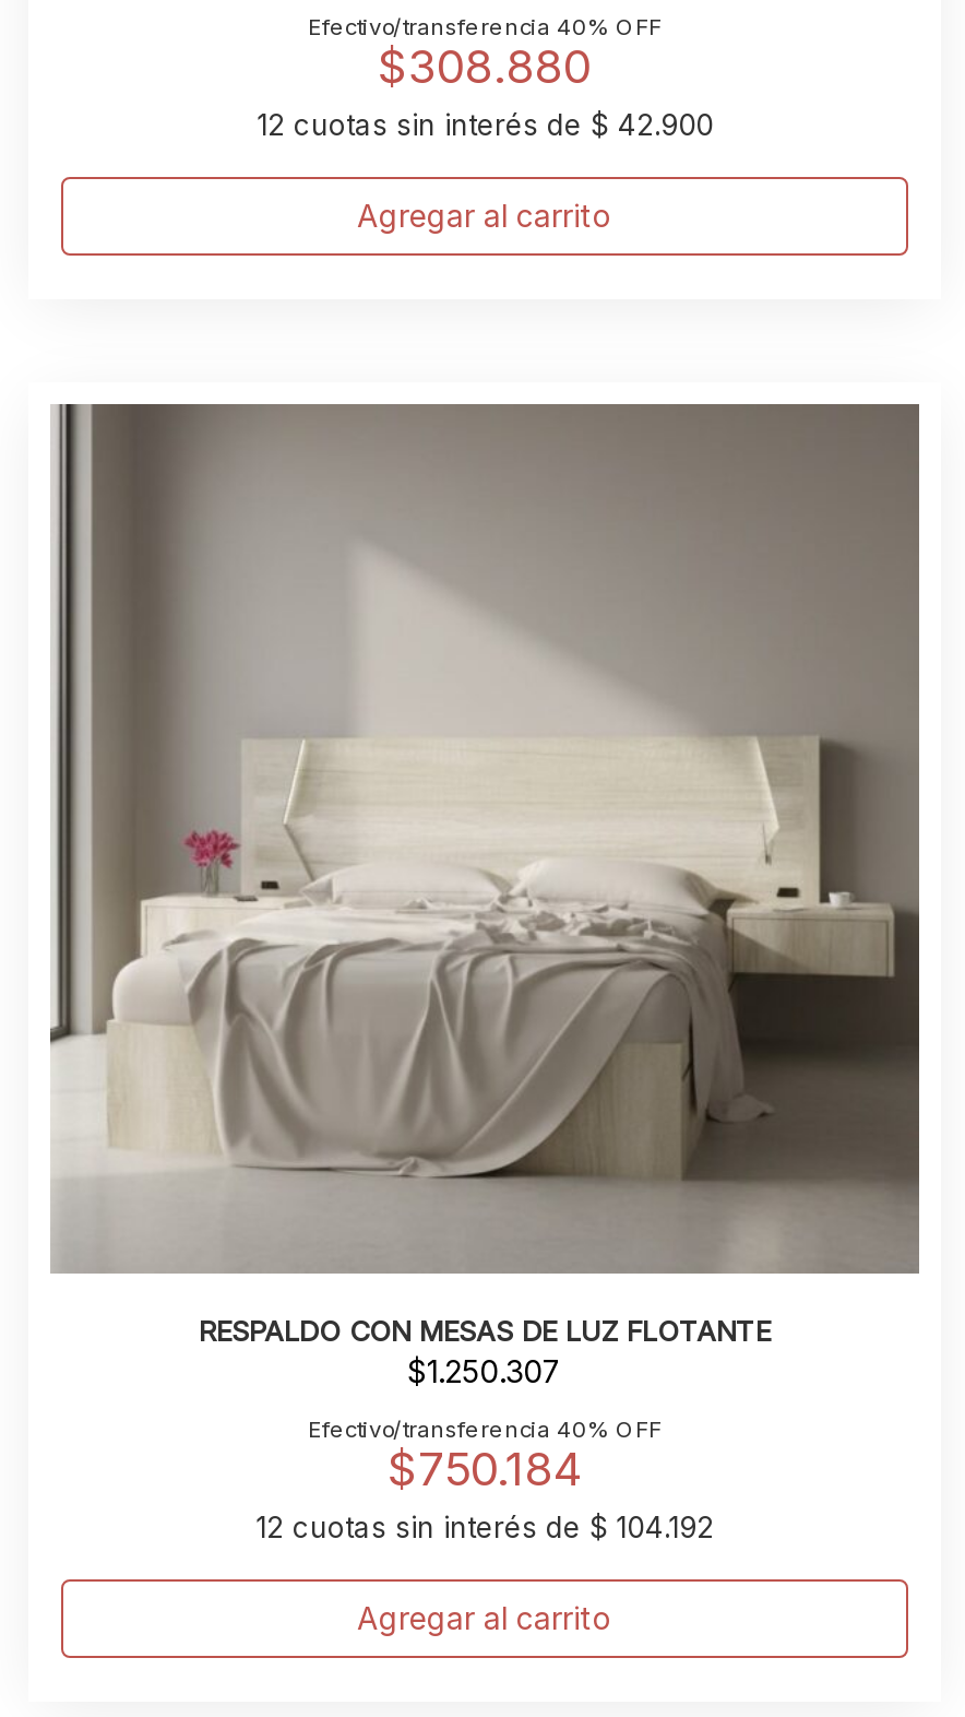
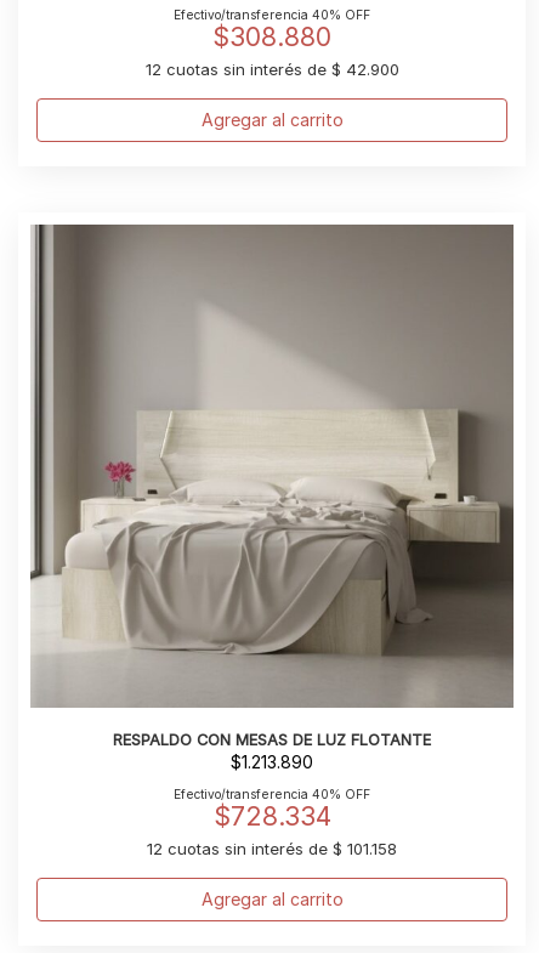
- $1.250.307
+ $1.213.890

- $750.184
+ $728.334

- 12 cuotas sin interés de $ 104.192
+ 12 cuotas sin interés de $ 101.158
